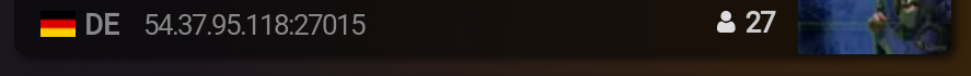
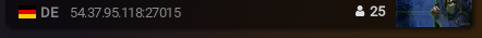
- 27
+ 25
